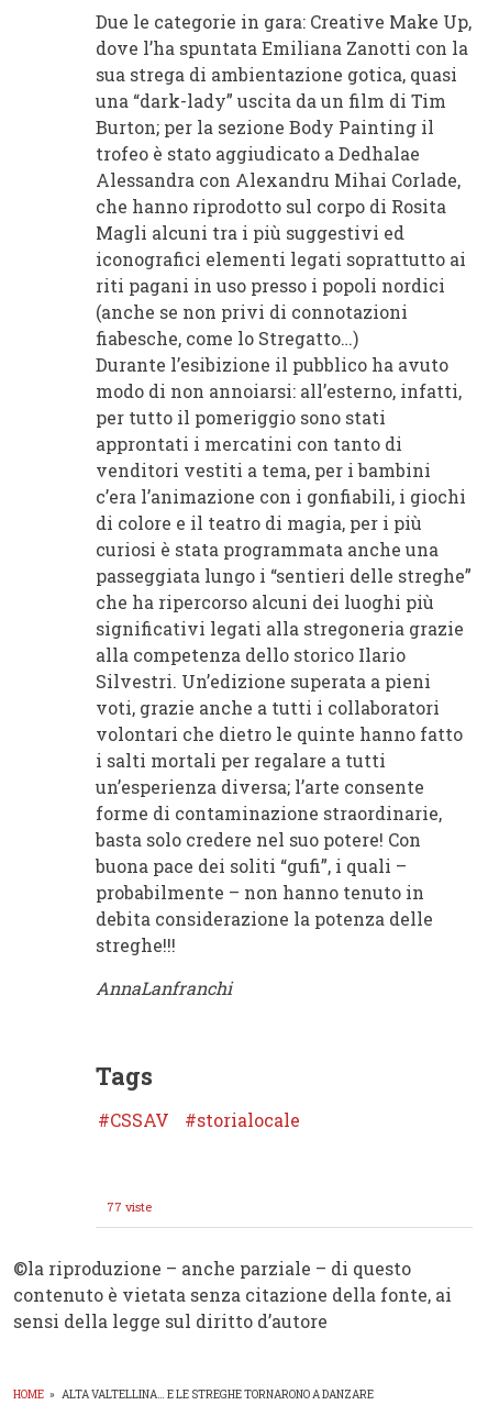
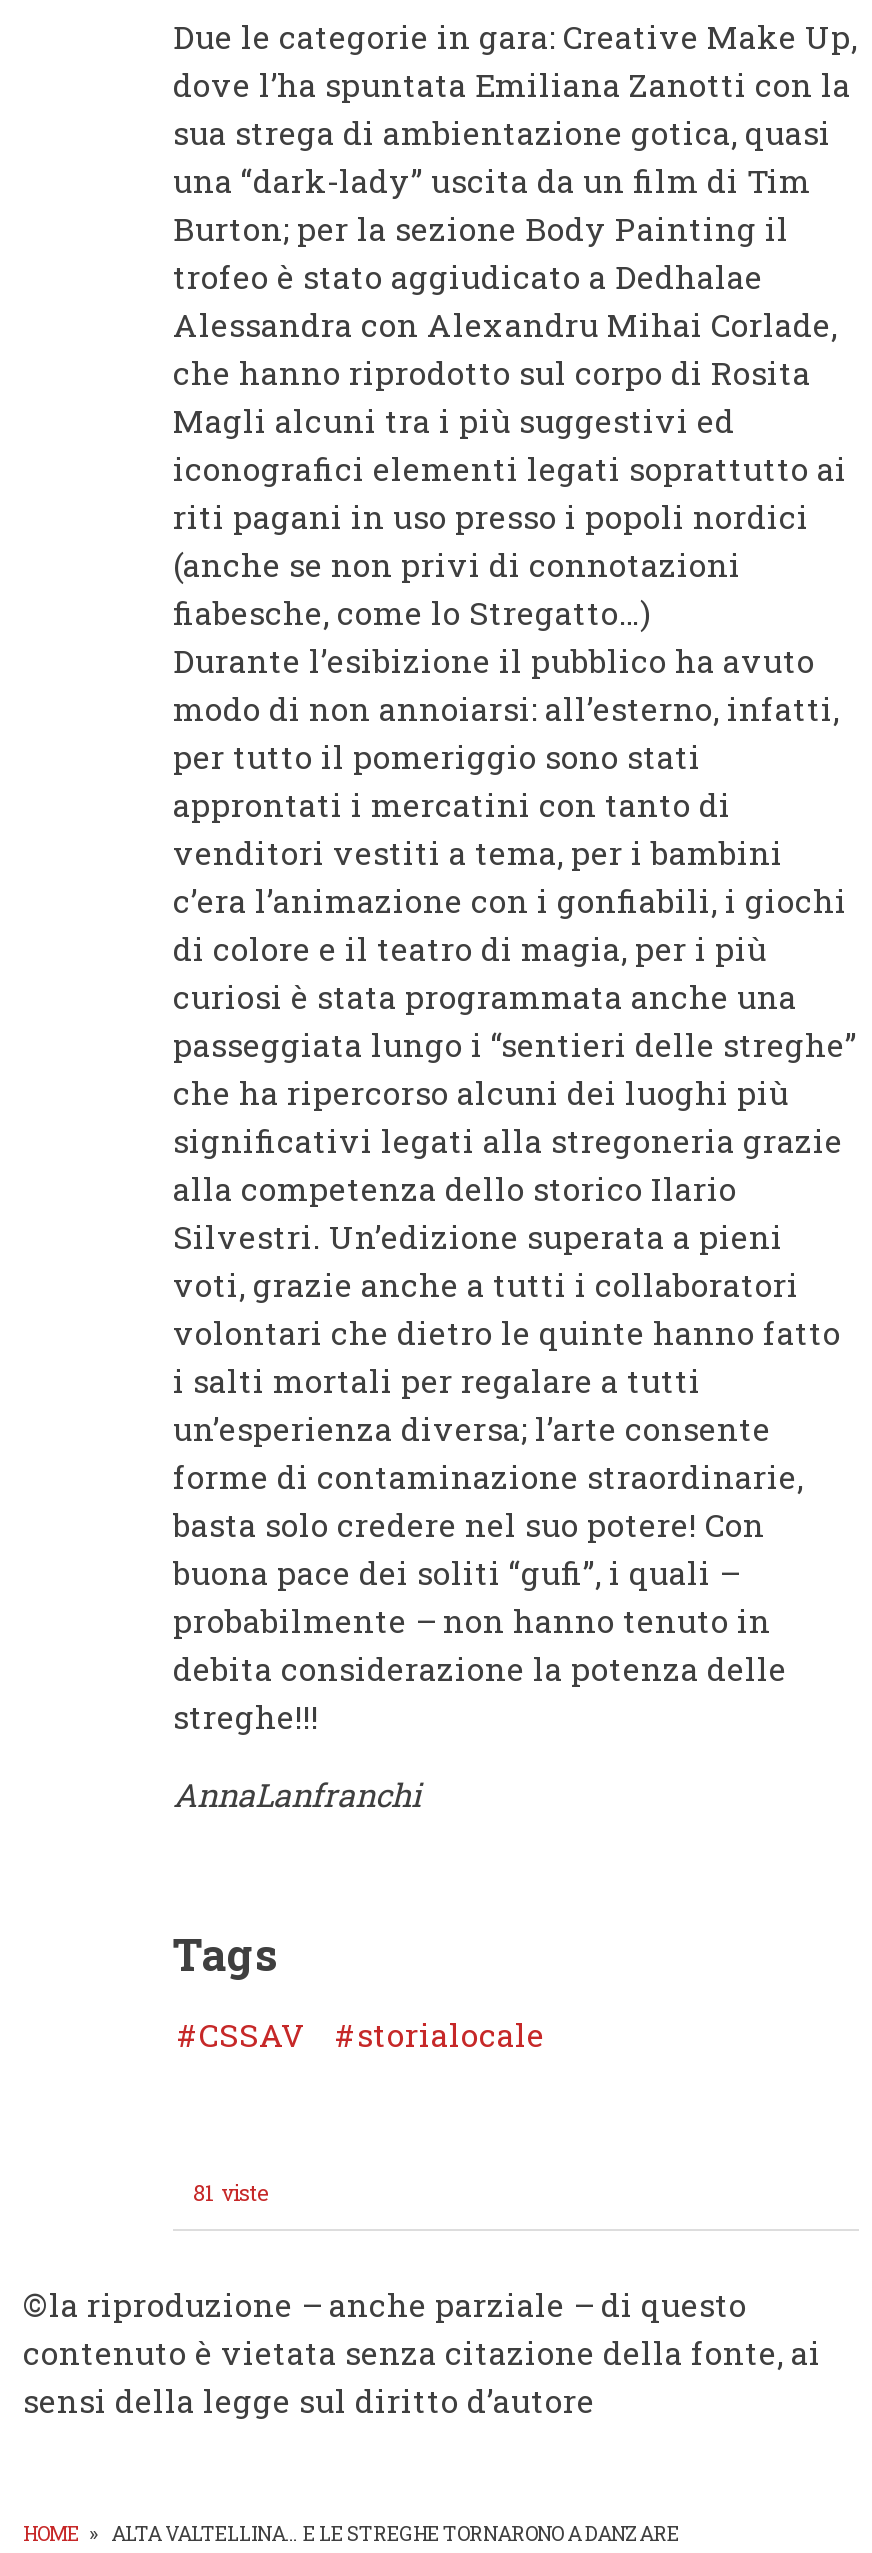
- 77 viste
+ 81 viste
